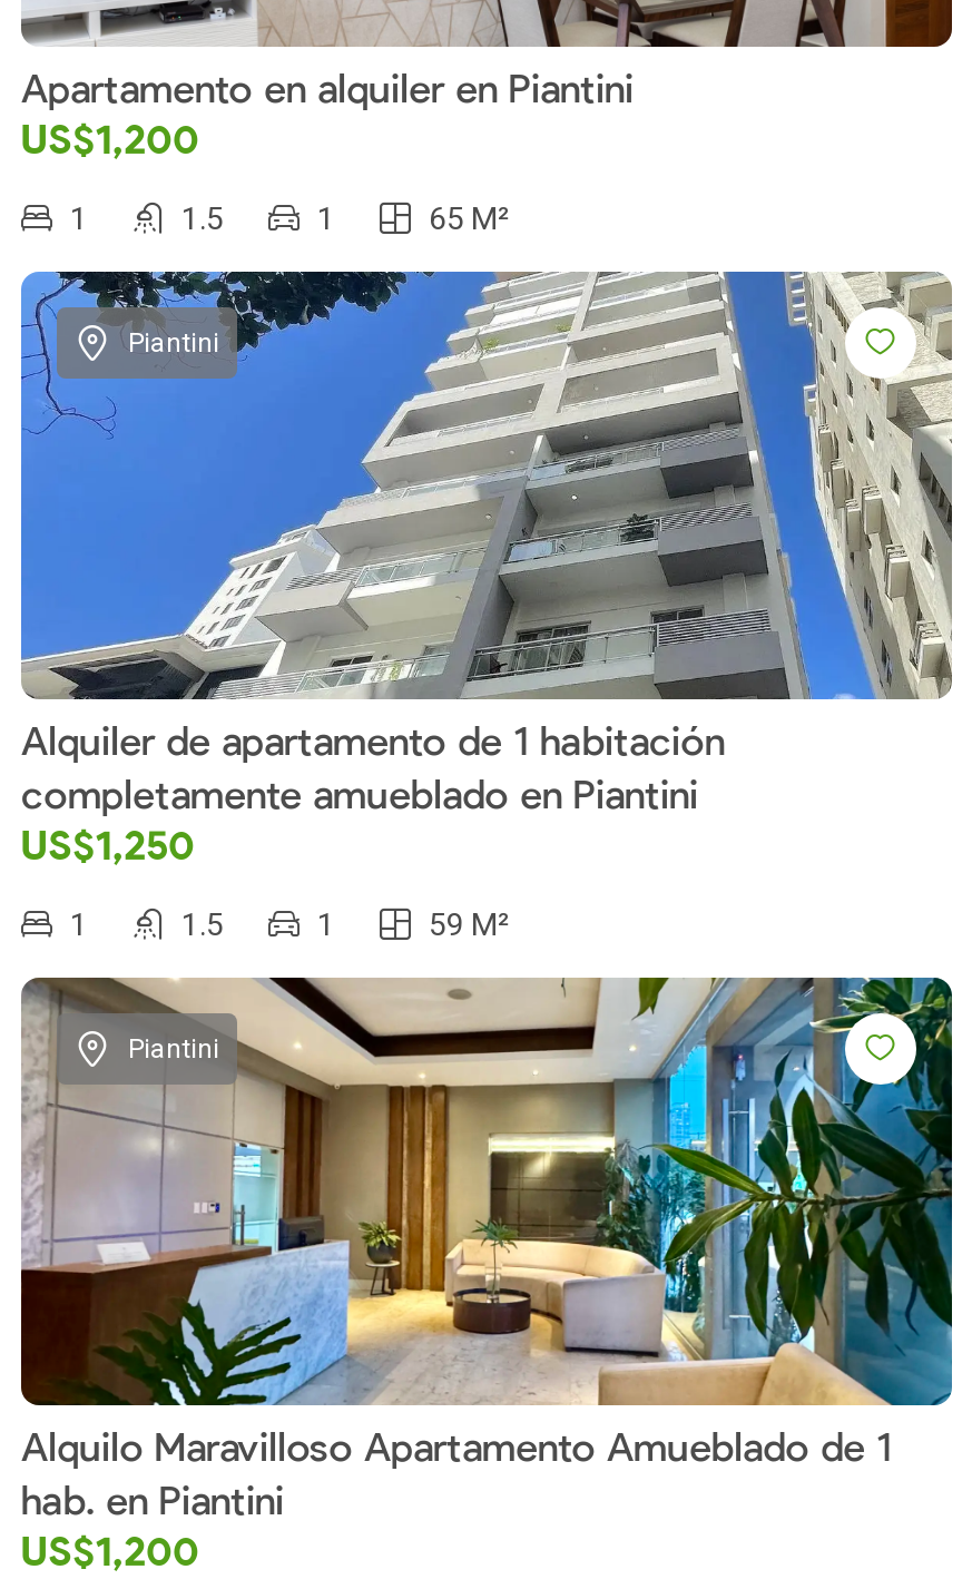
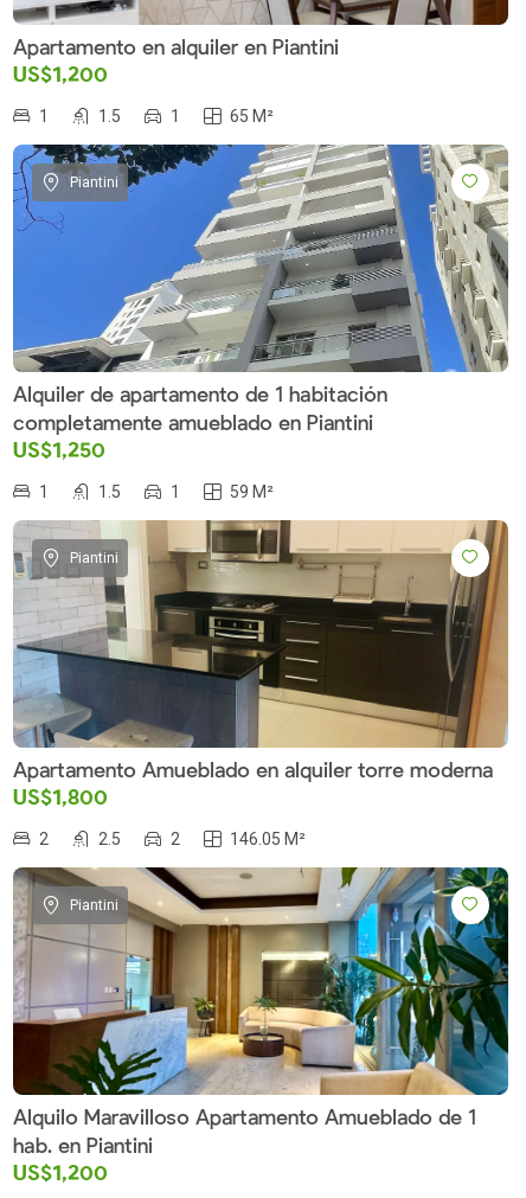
+ [image]
+ Piantini

+ Apartamento Amueblado en alquiler torre moderna
+ US$1,800
+ 2
+ 2.5
+ 2
+ 146.05 M²
